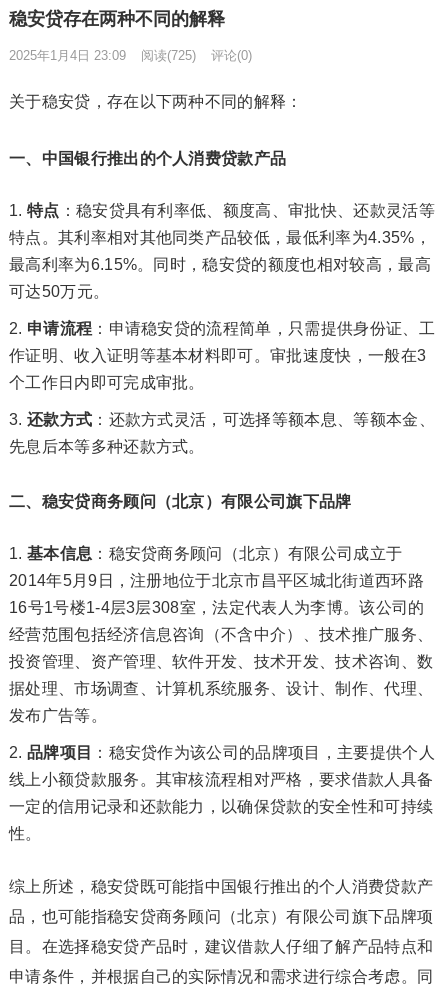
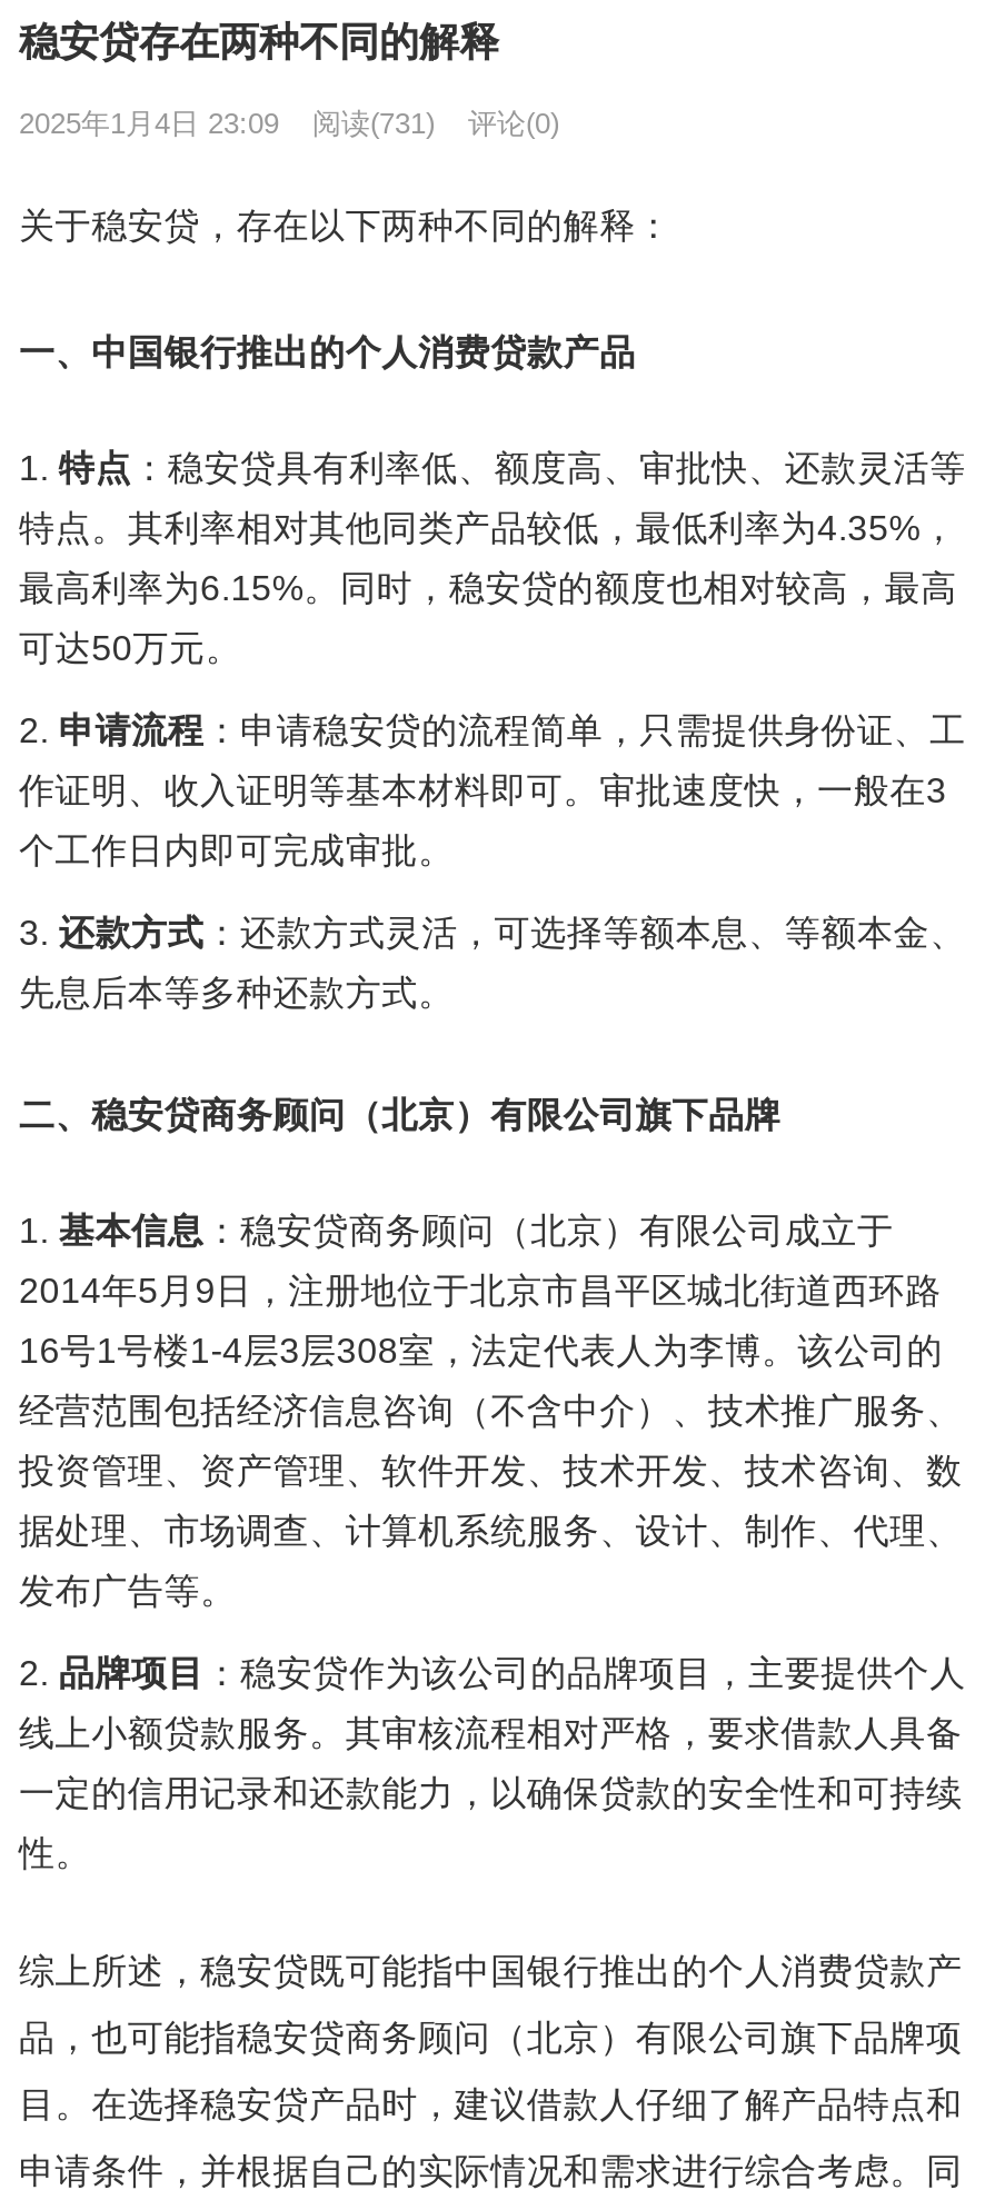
- 2025年1月4日 23:09 阅读(725) 评论(0)
+ 2025年1月4日 23:09 阅读(731) 评论(0)
